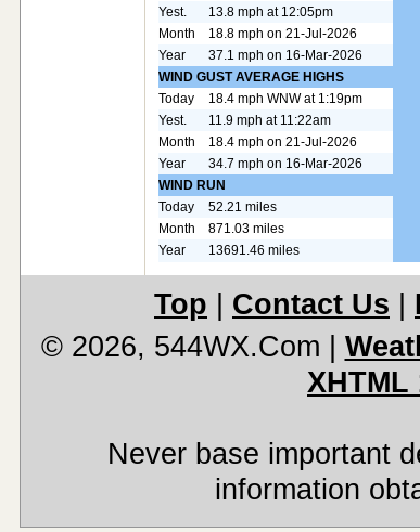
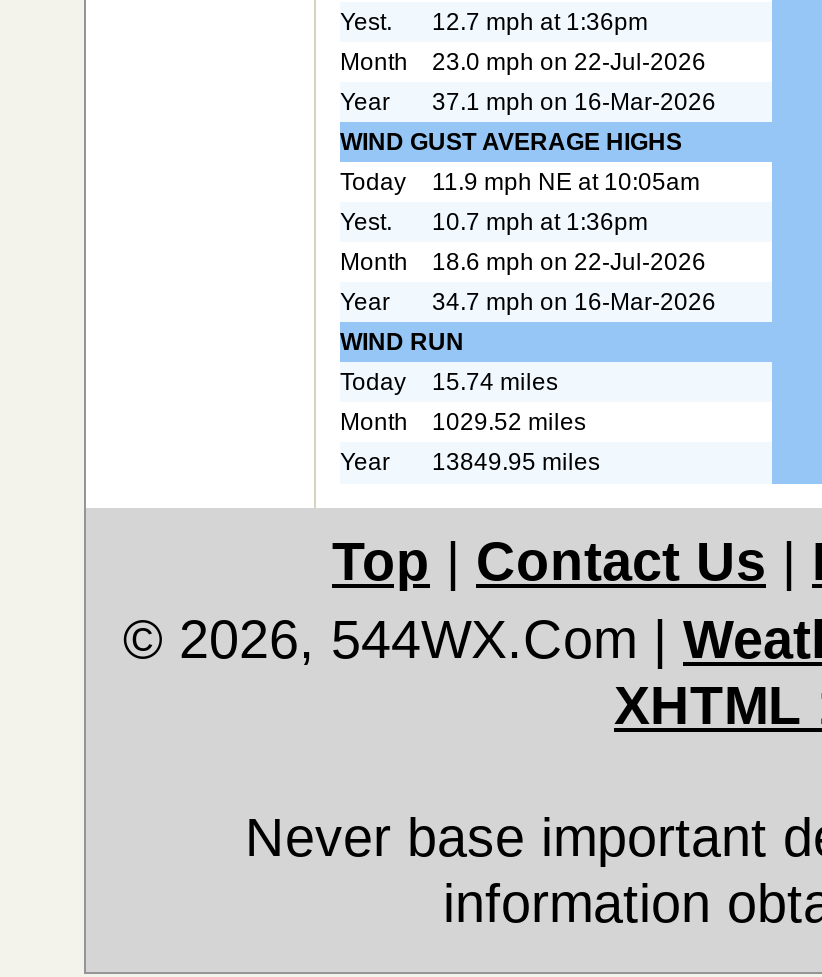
- Yest. 13.8 mph at 12:05pm
+ Yest. 12.7 mph at 1:36pm

- Month 18.8 mph on 21-Jul-2026
+ Month 23.0 mph on 22-Jul-2026

- Today 18.4 mph WNW at 1:19pm
+ Today 11.9 mph NE at 10:05am

- Yest. 11.9 mph at 11:22am
+ Yest. 10.7 mph at 1:36pm

- Month 18.4 mph on 21-Jul-2026
+ Month 18.6 mph on 22-Jul-2026

- Today 52.21 miles
+ Today 15.74 miles

- Month 871.03 miles
+ Month 1029.52 miles

- Year 13691.46 miles
+ Year 13849.95 miles
